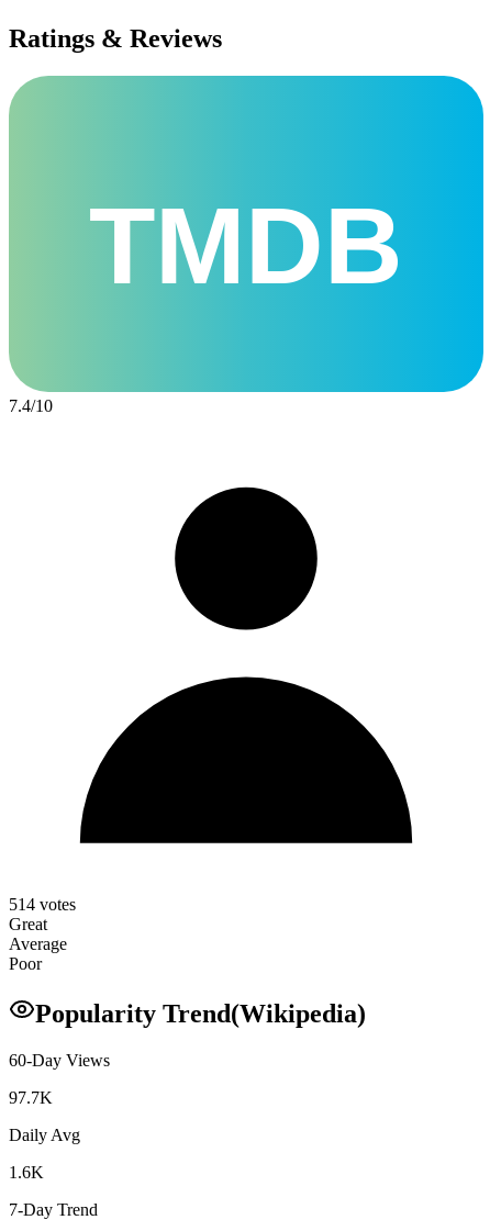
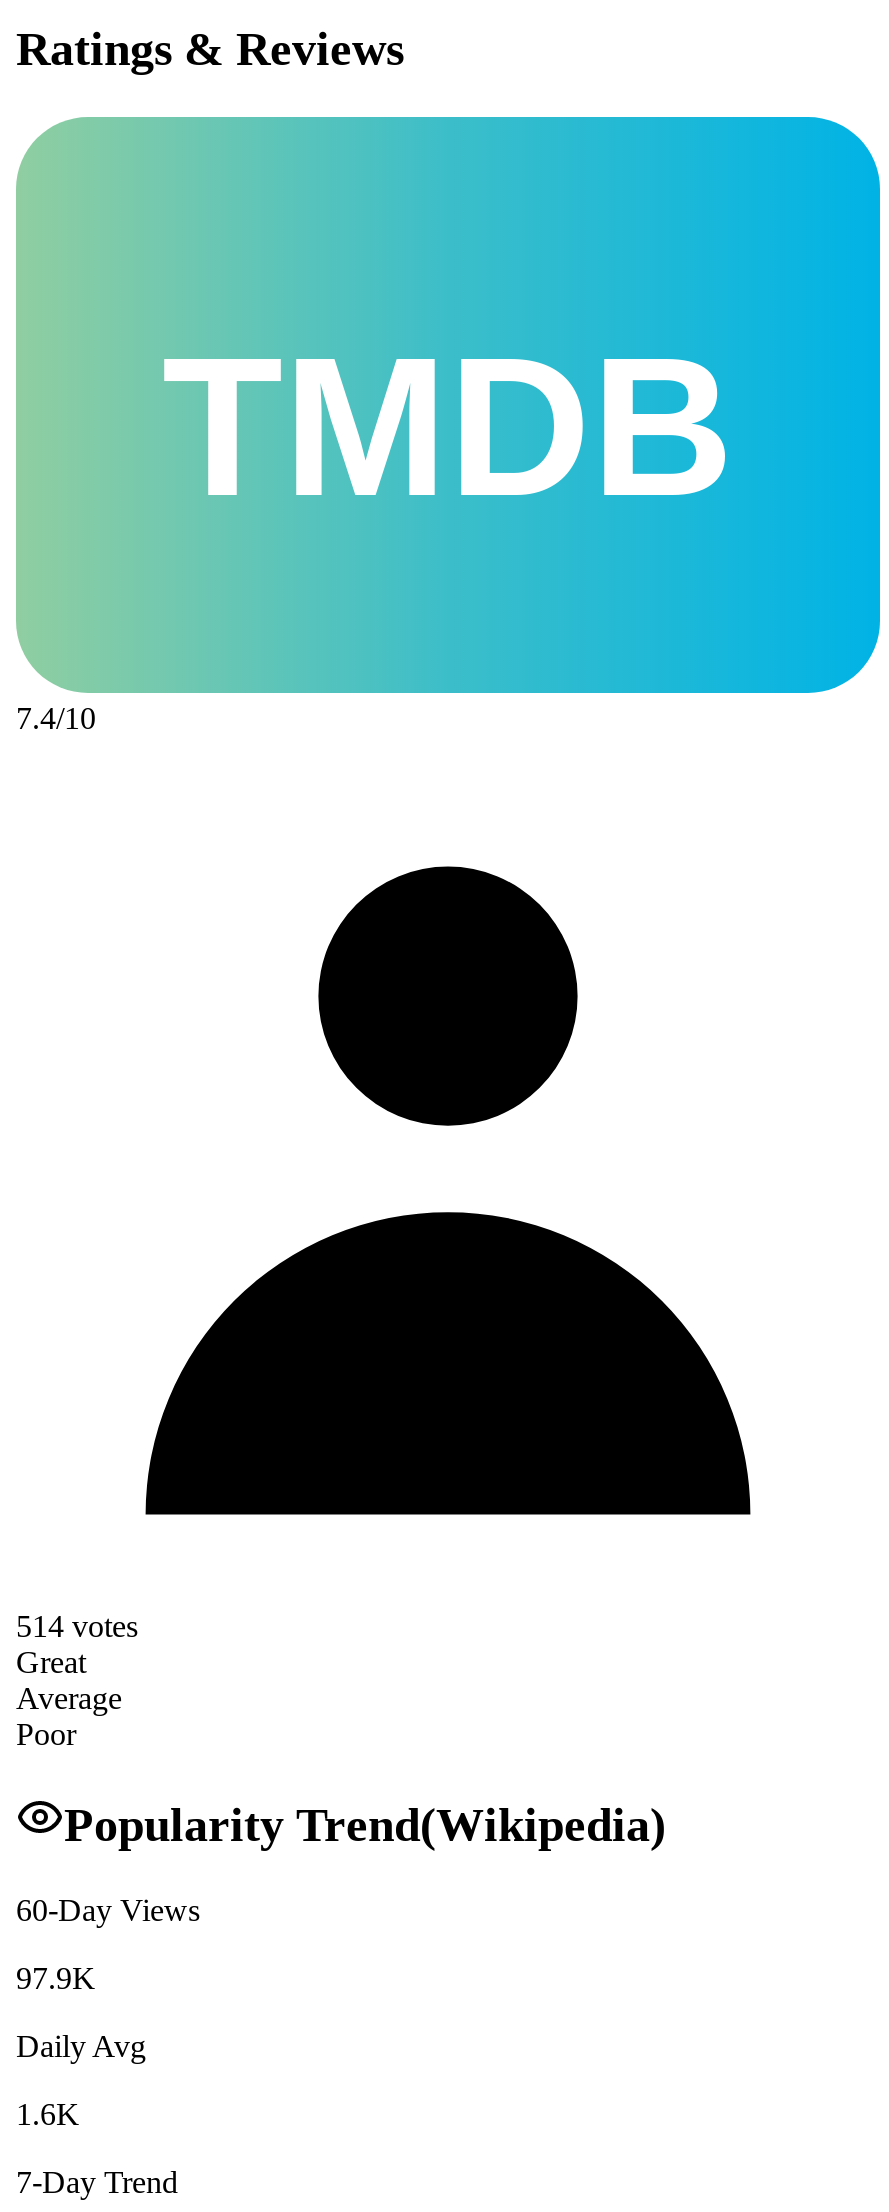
- 97.7K
+ 97.9K
